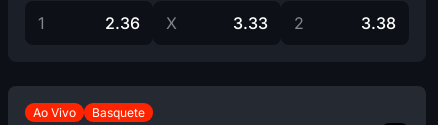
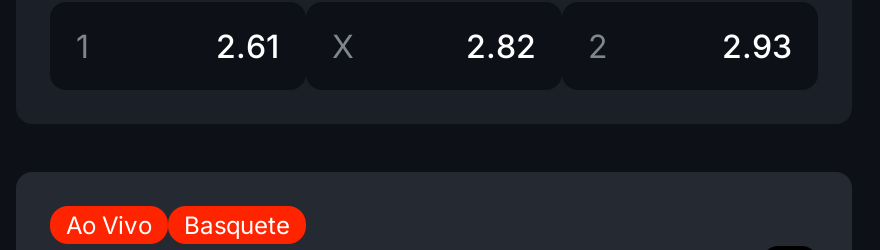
- 2.36 X
+ 2.61 X

- 3.33 2
+ 2.82 2

- 3.38
+ 2.93
